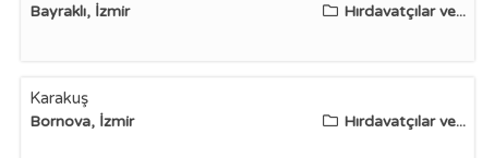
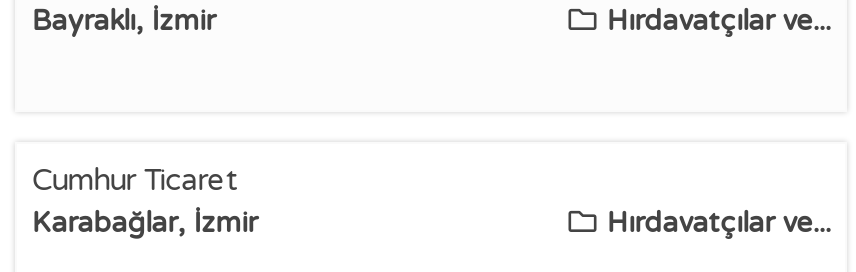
- Karakuş
- Bornova, İzmir
+ Cumhur Ticaret
+ Karabağlar, İzmir
